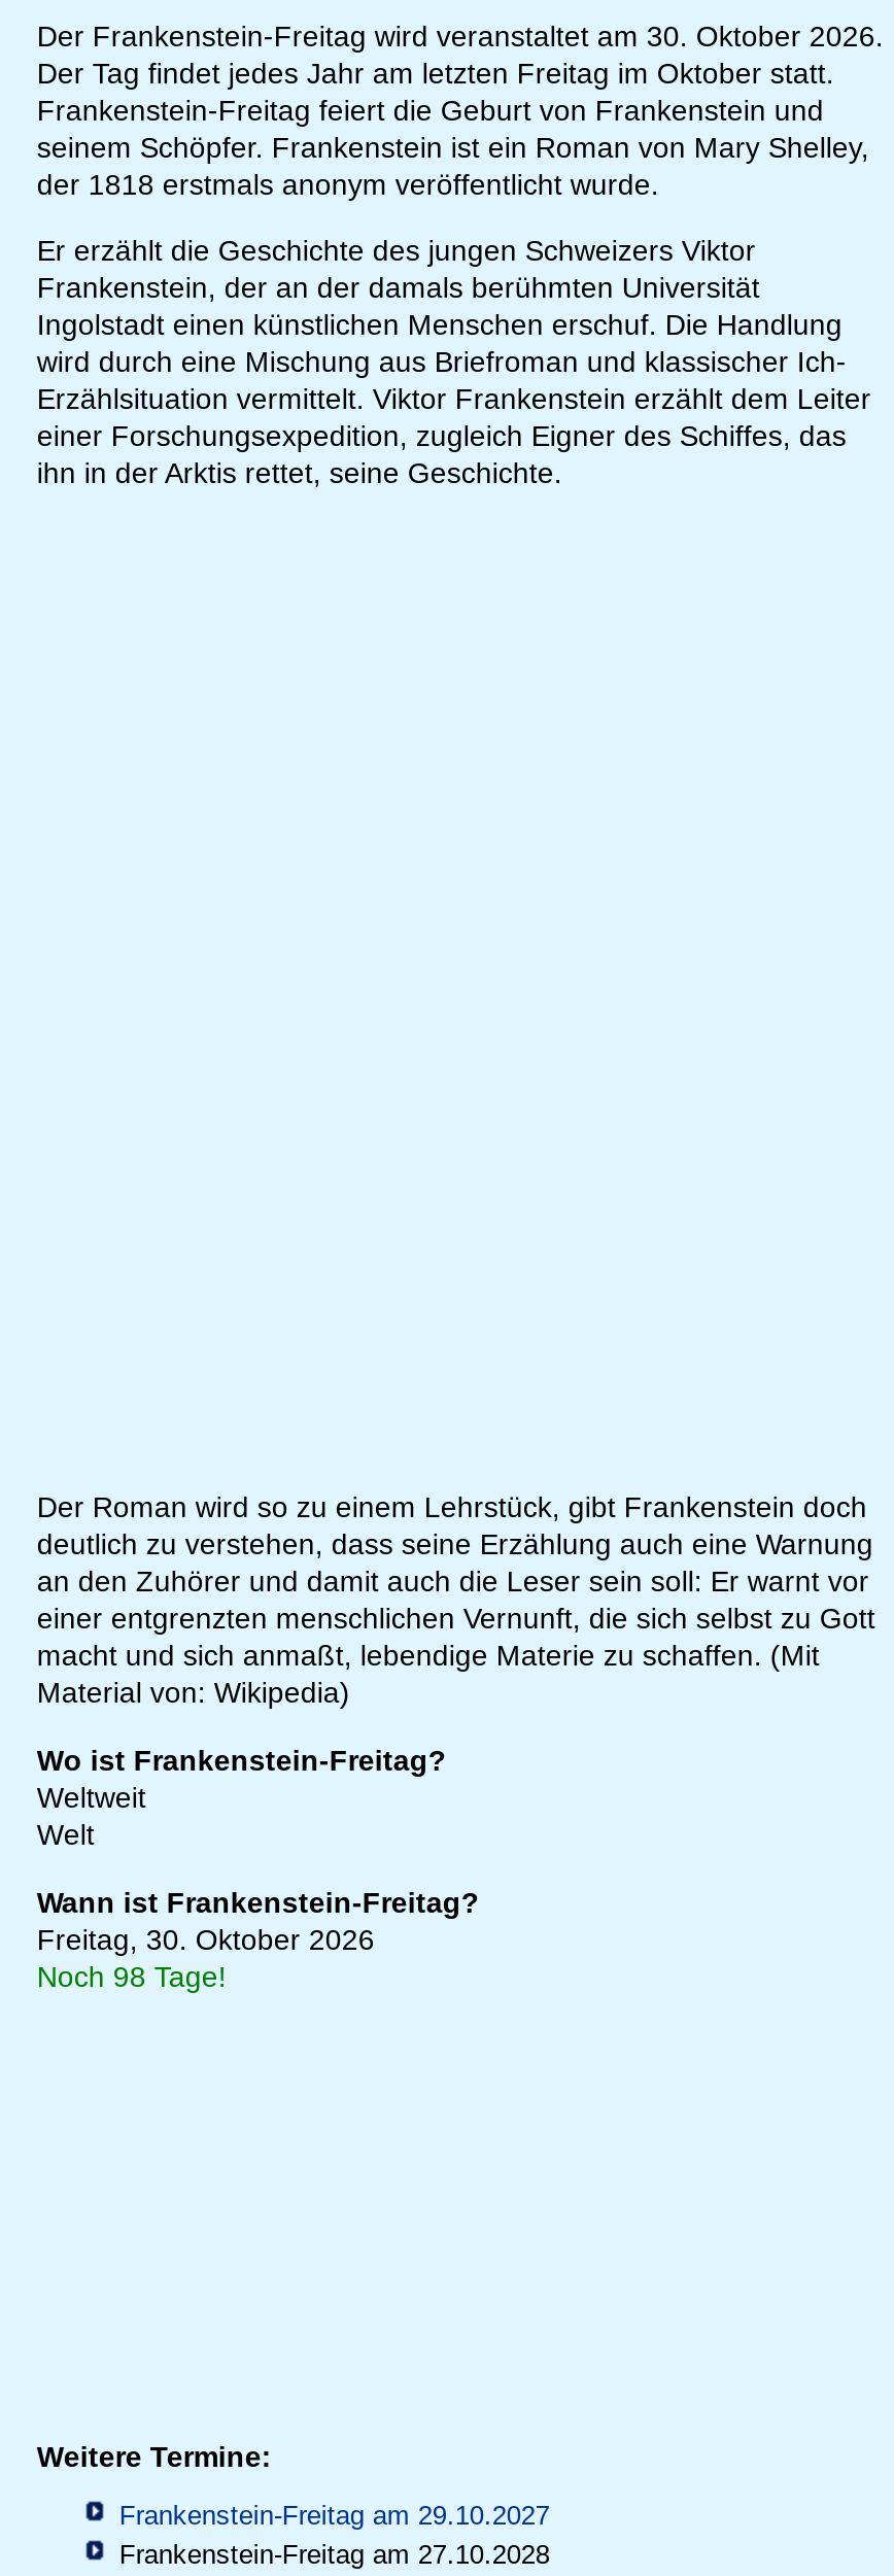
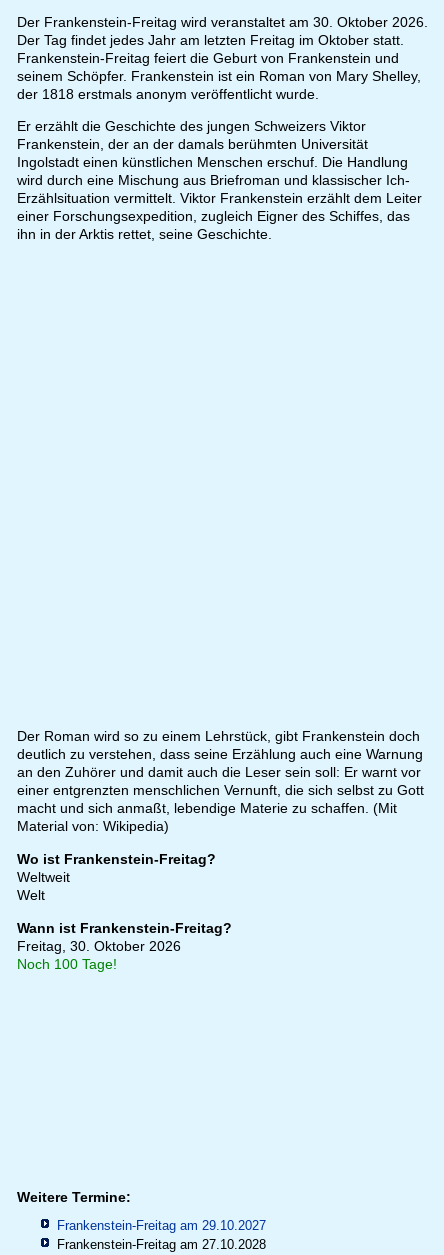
- Noch 98 Tage!
+ Noch 100 Tage!
